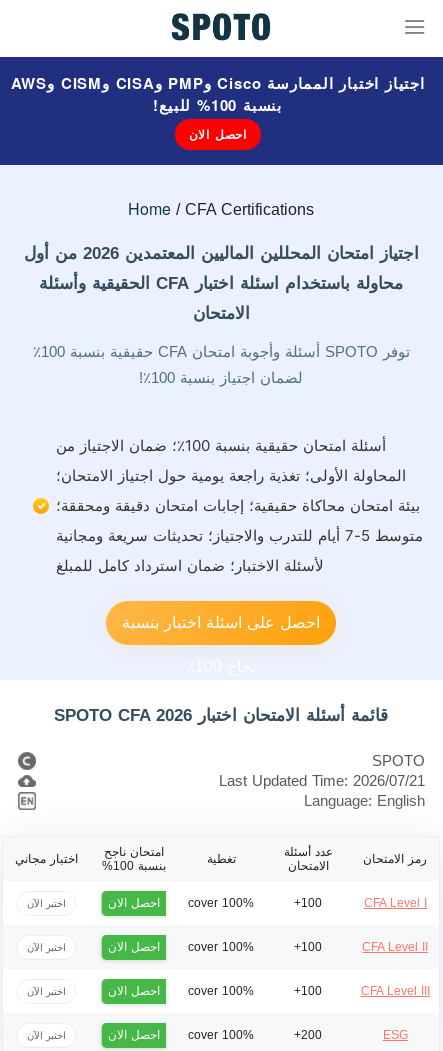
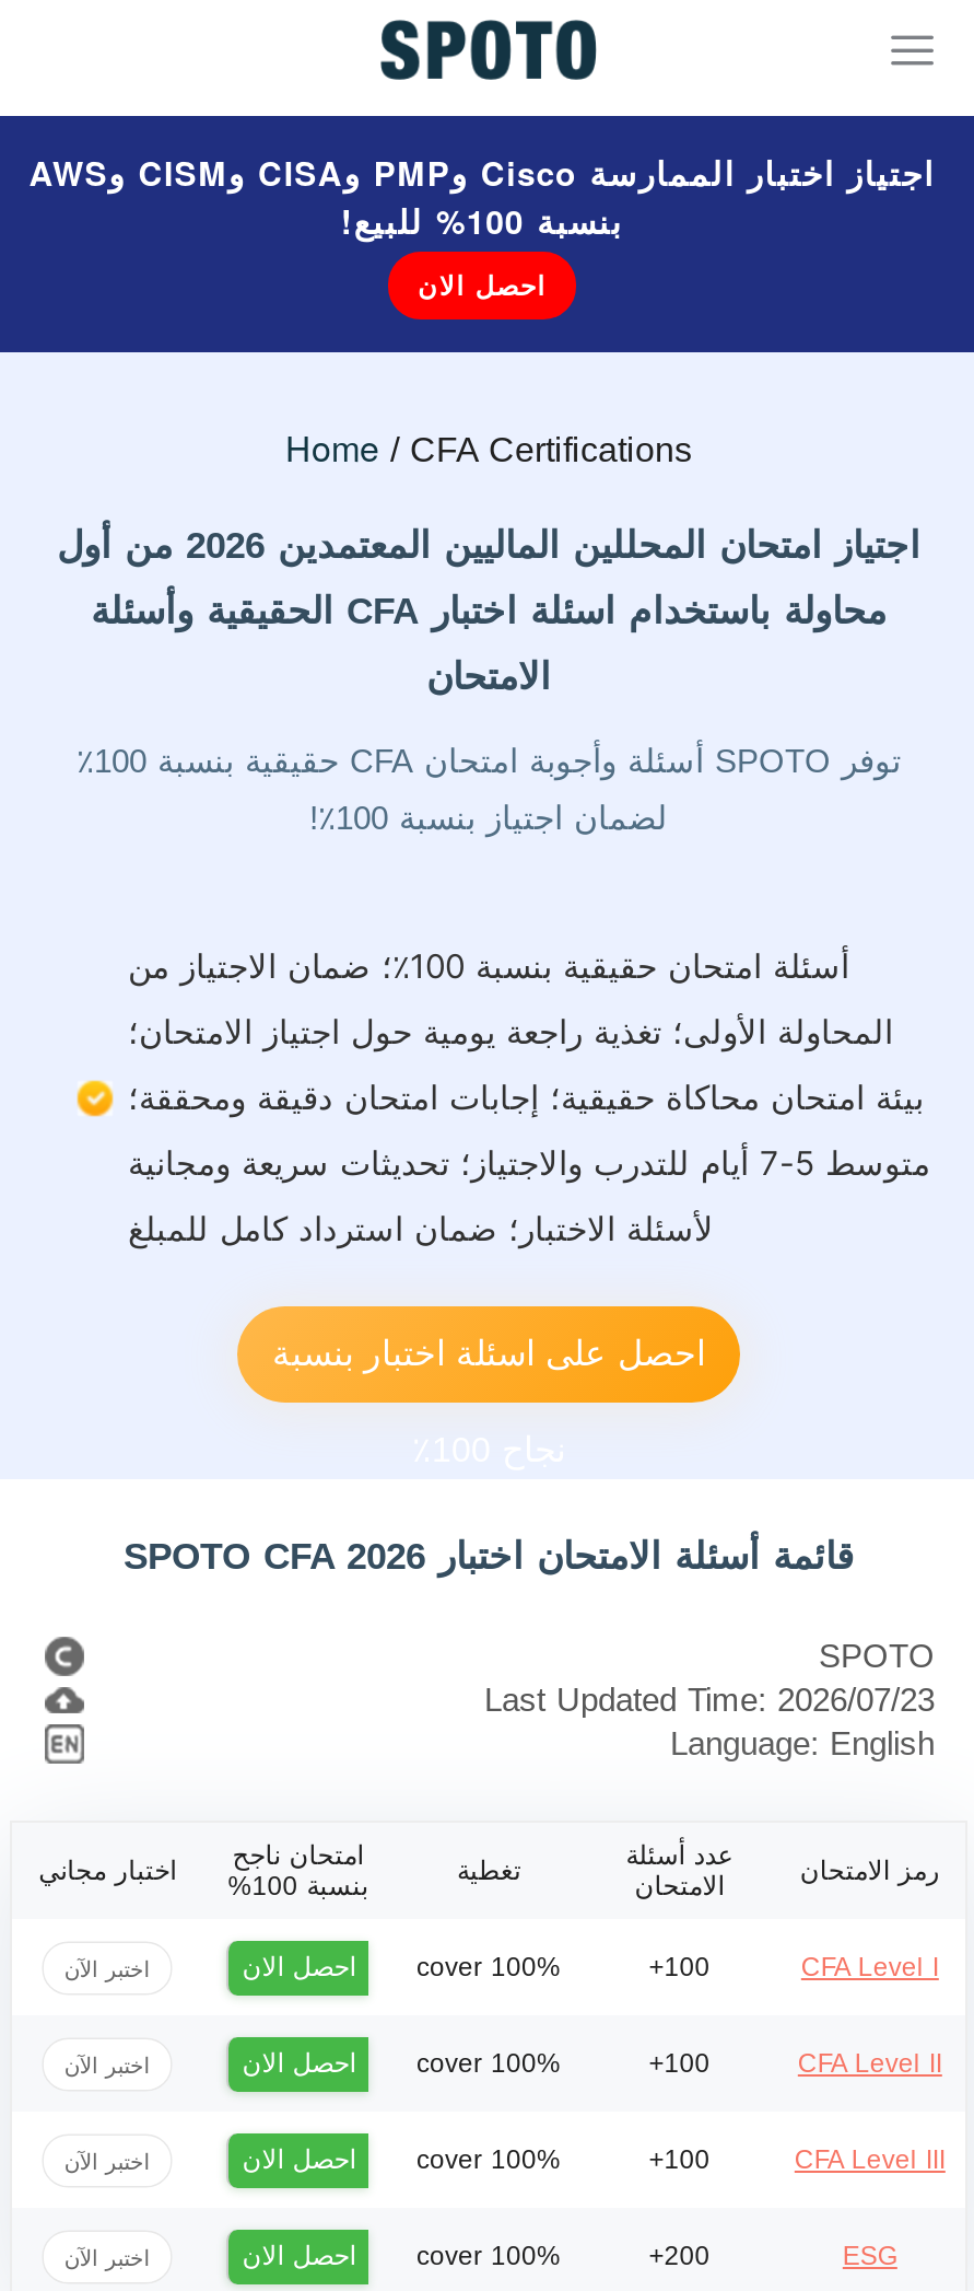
- Last Updated Time: 2026/07/21
+ Last Updated Time: 2026/07/23
